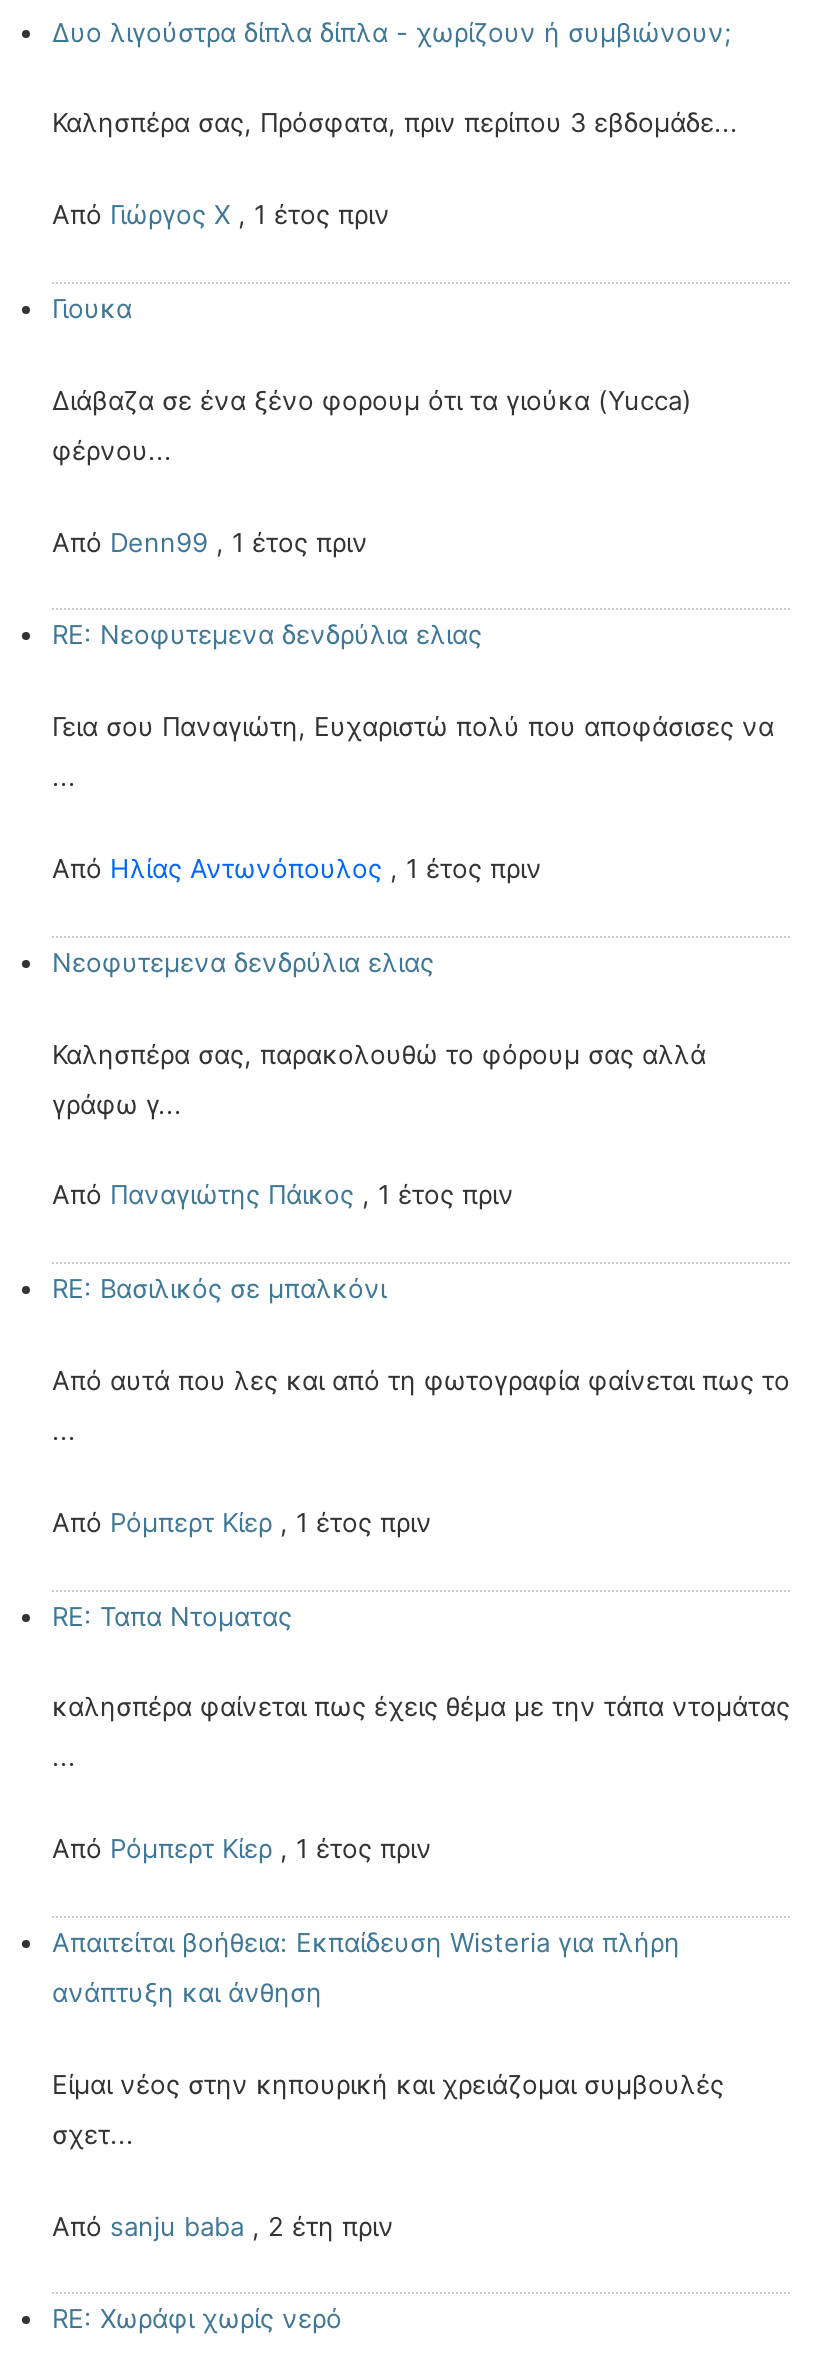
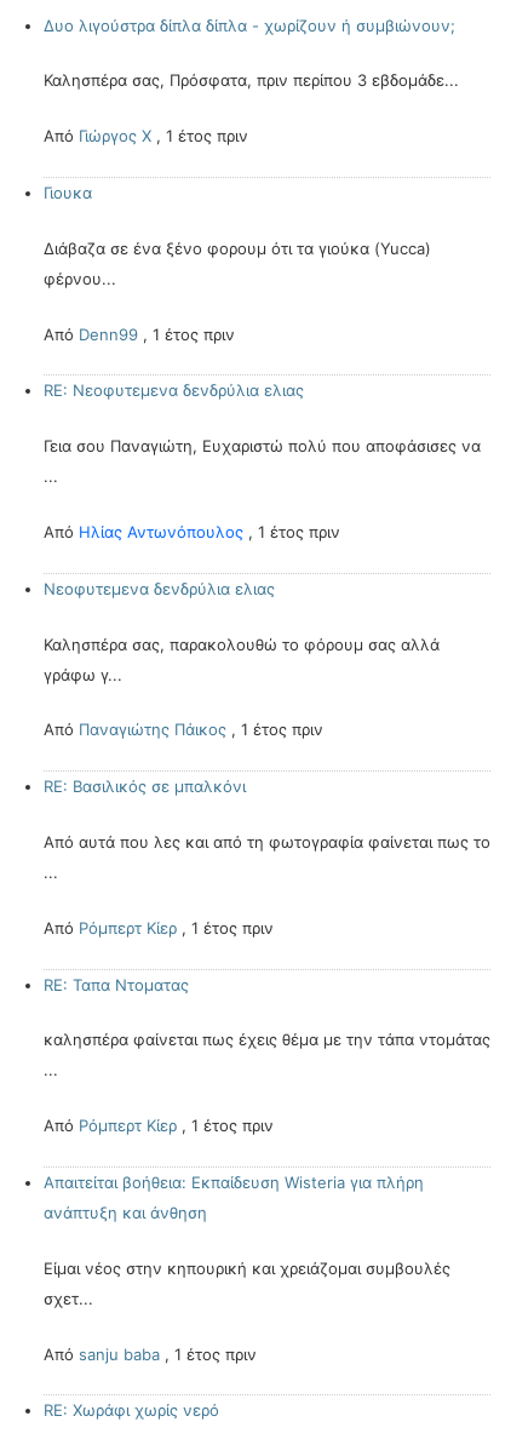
- Από sanju baba, 2 έτη πριν
+ Από sanju baba, 1 έτος πριν
